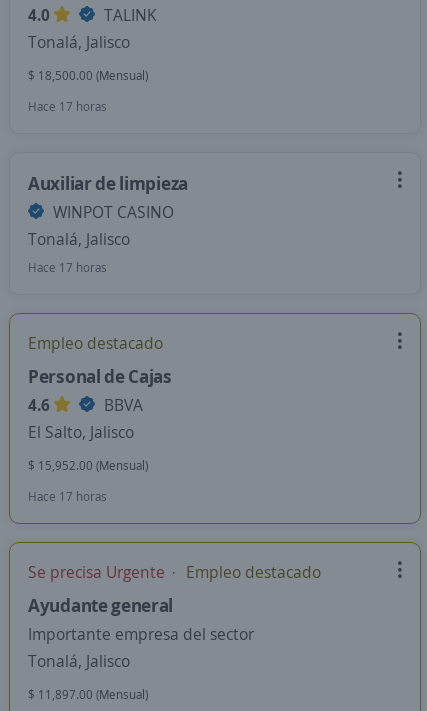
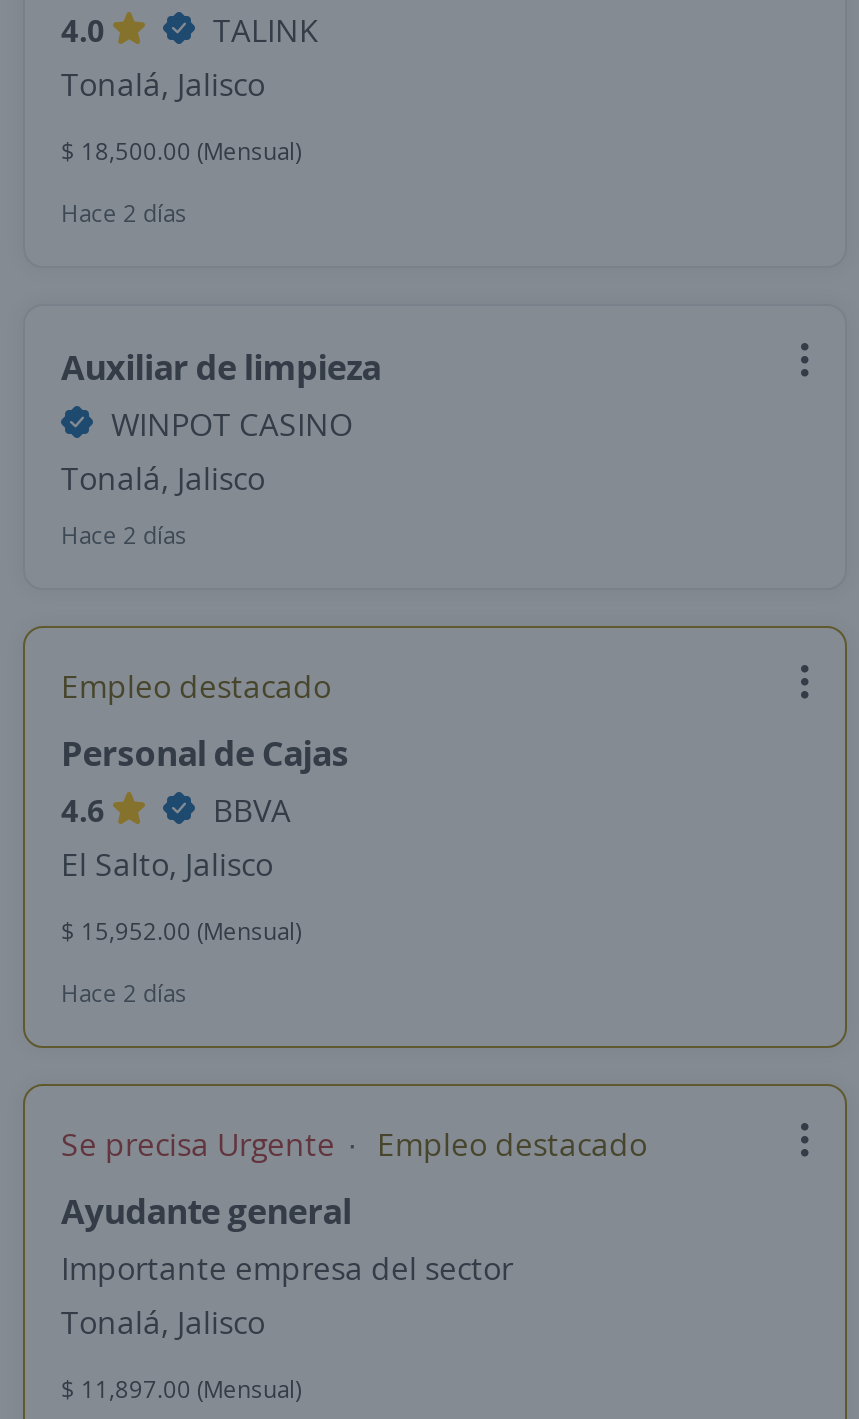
- Hace 17 horas
+ Hace 2 días

- Hace 17 horas
+ Hace 2 días

- Hace 17 horas
+ Hace 2 días
